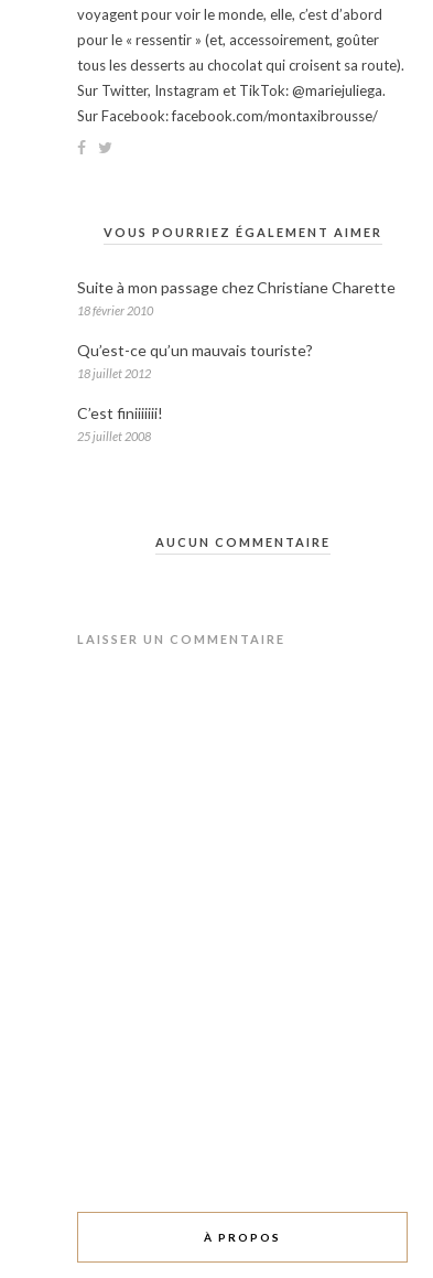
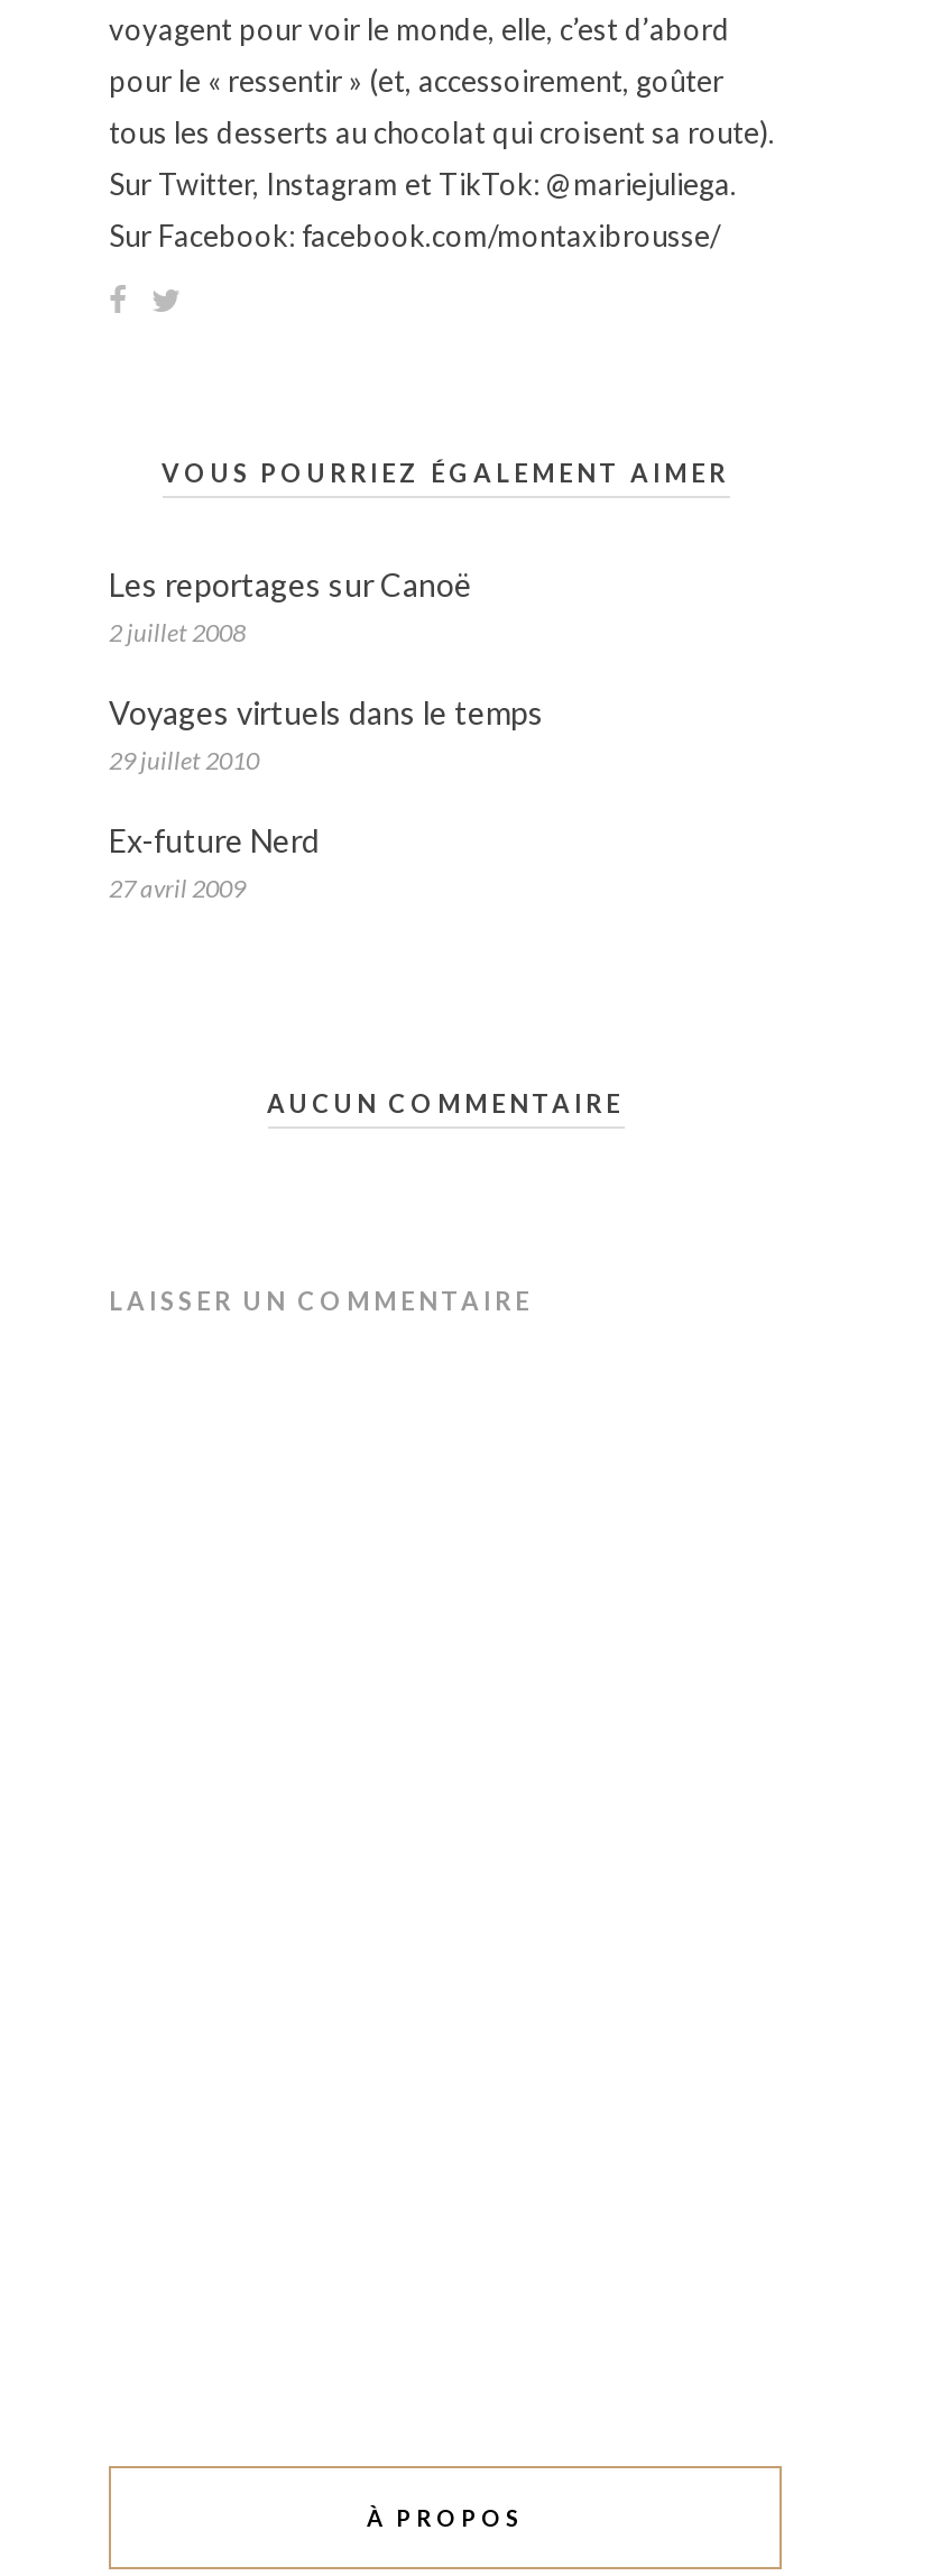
- Suite à mon passage chez Christiane Charette
- 18 février 2010
+ Les reportages sur Canoë
+ 2 juillet 2008

- Qu’est-ce qu’un mauvais touriste?
- 18 juillet 2012
+ Voyages virtuels dans le temps
+ 29 juillet 2010

- C’est finiiiiiii!
- 25 juillet 2008
+ Ex-future Nerd
+ 27 avril 2009
